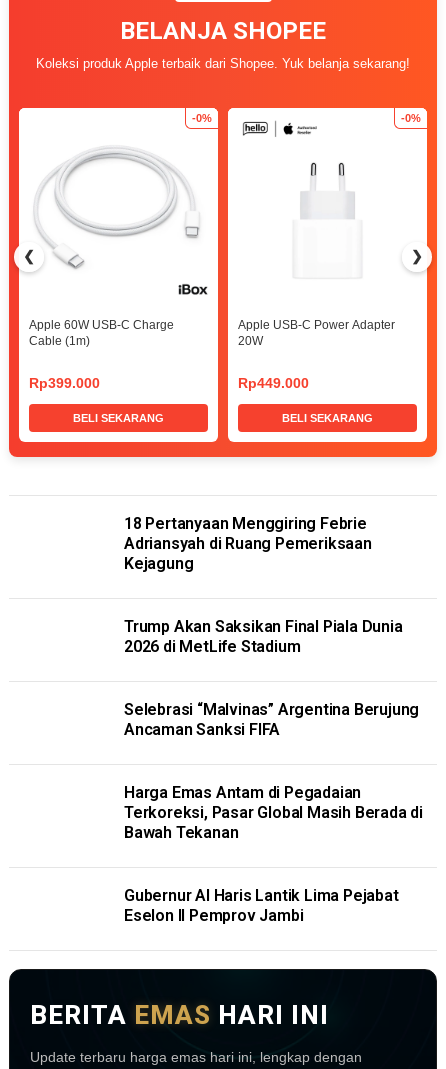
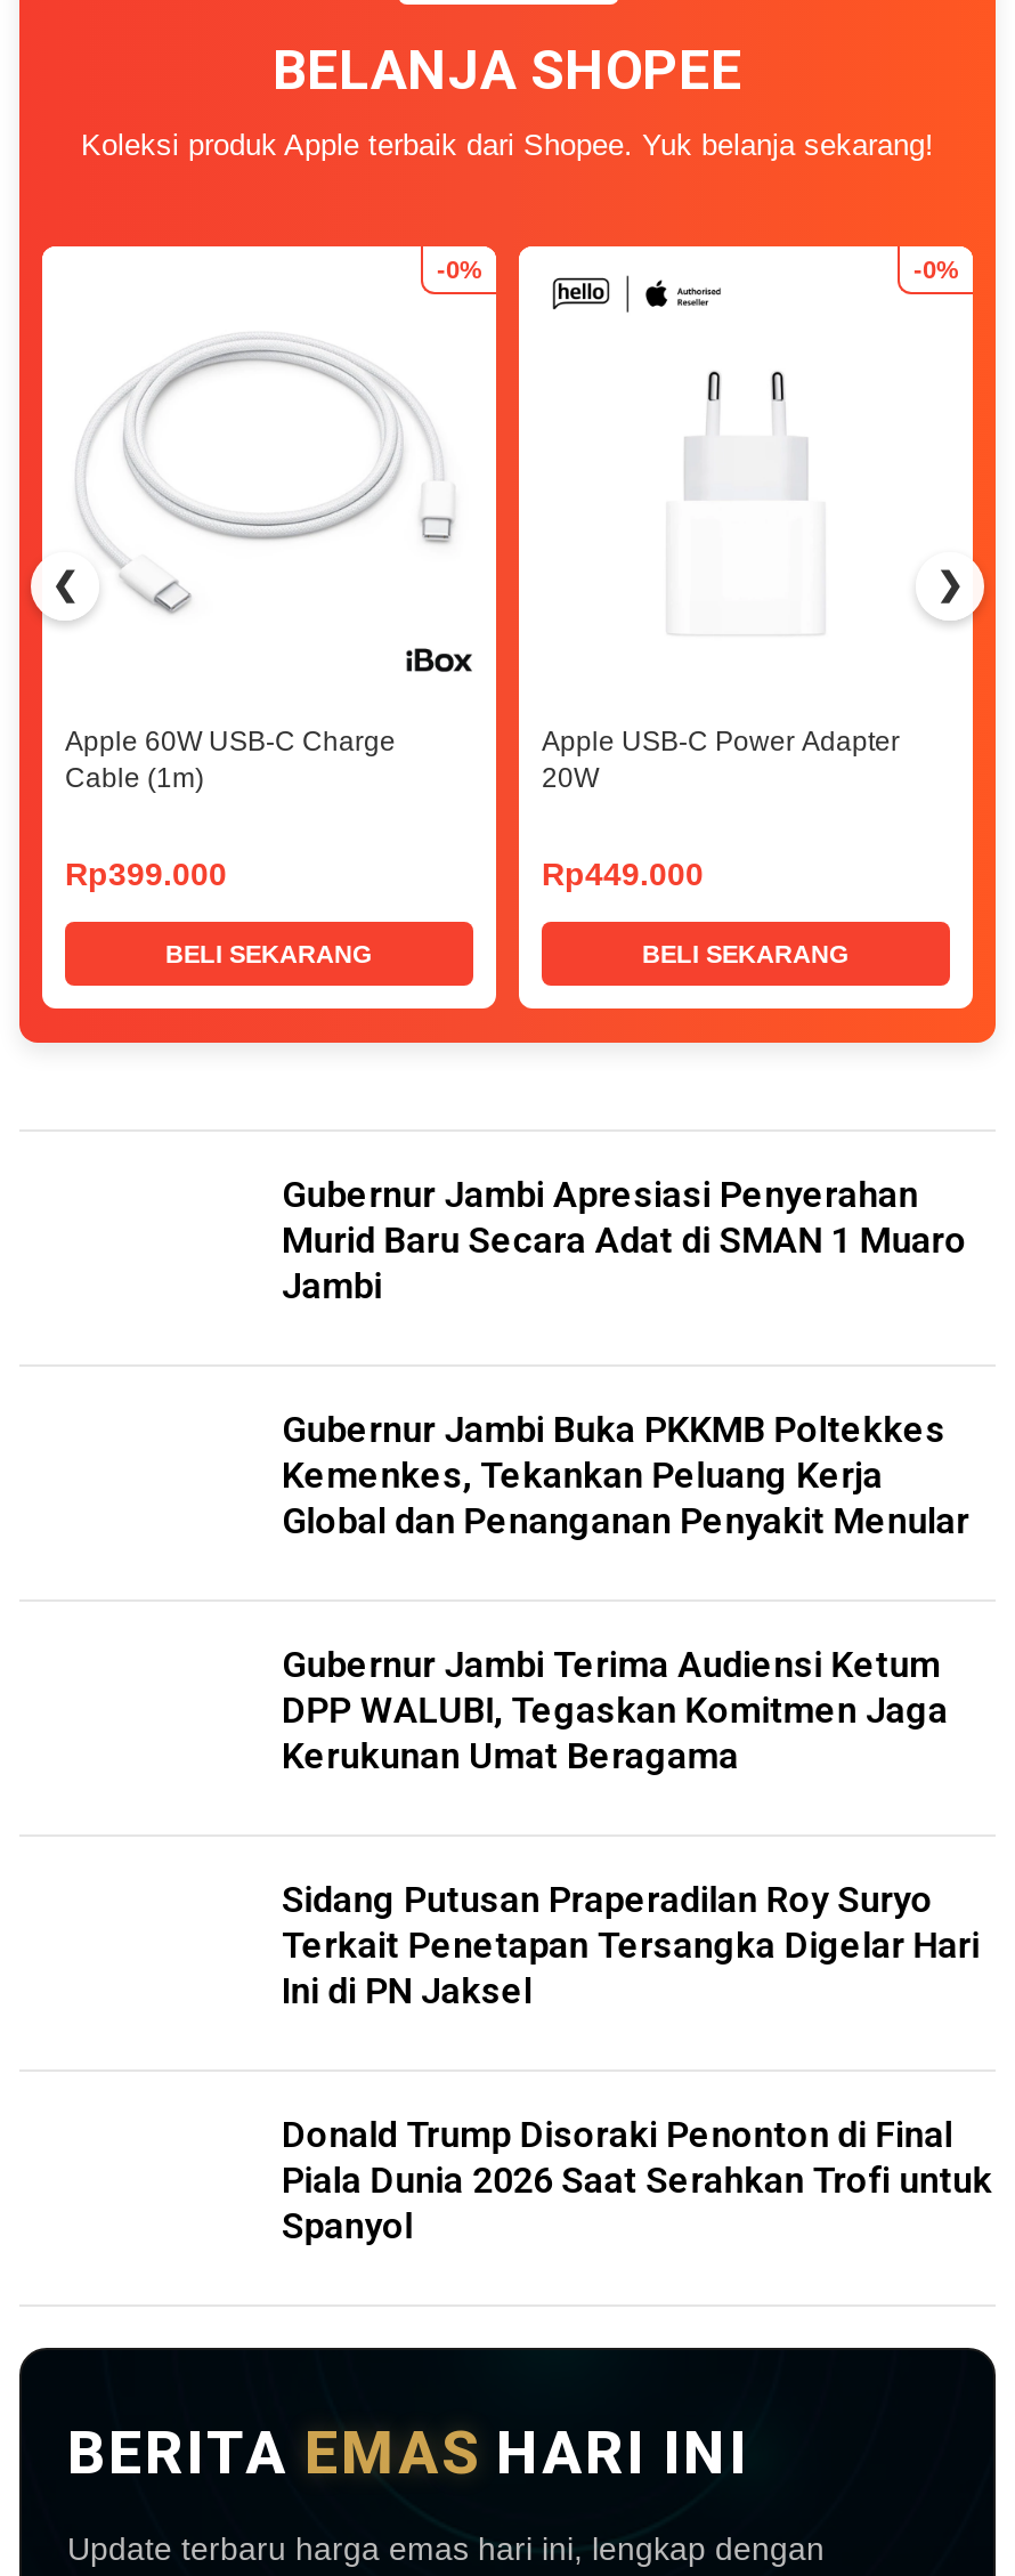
- 18 Pertanyaan Menggiring Febrie
- Adriansyah di Ruang Pemeriksaan
- Kejagung
+ Gubernur Jambi Apresiasi Penyerahan
+ Murid Baru Secara Adat di SMAN 1 Muaro
+ Jambi

- Trump Akan Saksikan Final Piala Dunia
- 2026 di MetLife Stadium
+ Gubernur Jambi Buka PKKMB Poltekkes
+ Kemenkes, Tekankan Peluang Kerja
+ Global dan Penanganan Penyakit Menular

- Selebrasi “Malvinas” Argentina Berujung
- Ancaman Sanksi FIFA
+ Gubernur Jambi Terima Audiensi Ketum
+ DPP WALUBI, Tegaskan Komitmen Jaga
+ Kerukunan Umat Beragama

- Harga Emas Antam di Pegadaian
- Terkoreksi, Pasar Global Masih Berada di
- Bawah Tekanan
+ Sidang Putusan Praperadilan Roy Suryo
+ Terkait Penetapan Tersangka Digelar Hari
+ Ini di PN Jaksel

- Gubernur Al Haris Lantik Lima Pejabat
- Eselon II Pemprov Jambi
+ Donald Trump Disoraki Penonton di Final
+ Piala Dunia 2026 Saat Serahkan Trofi untuk
+ Spanyol
